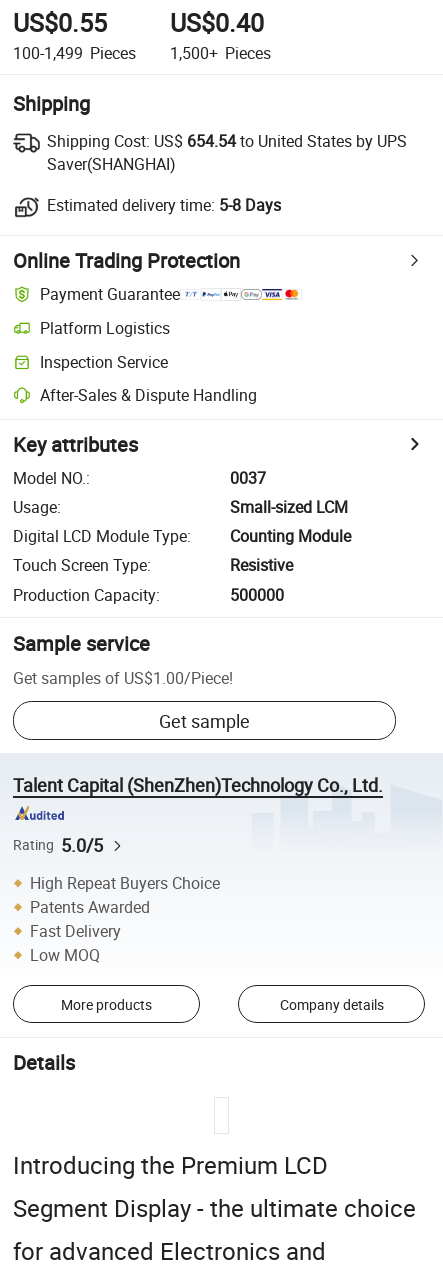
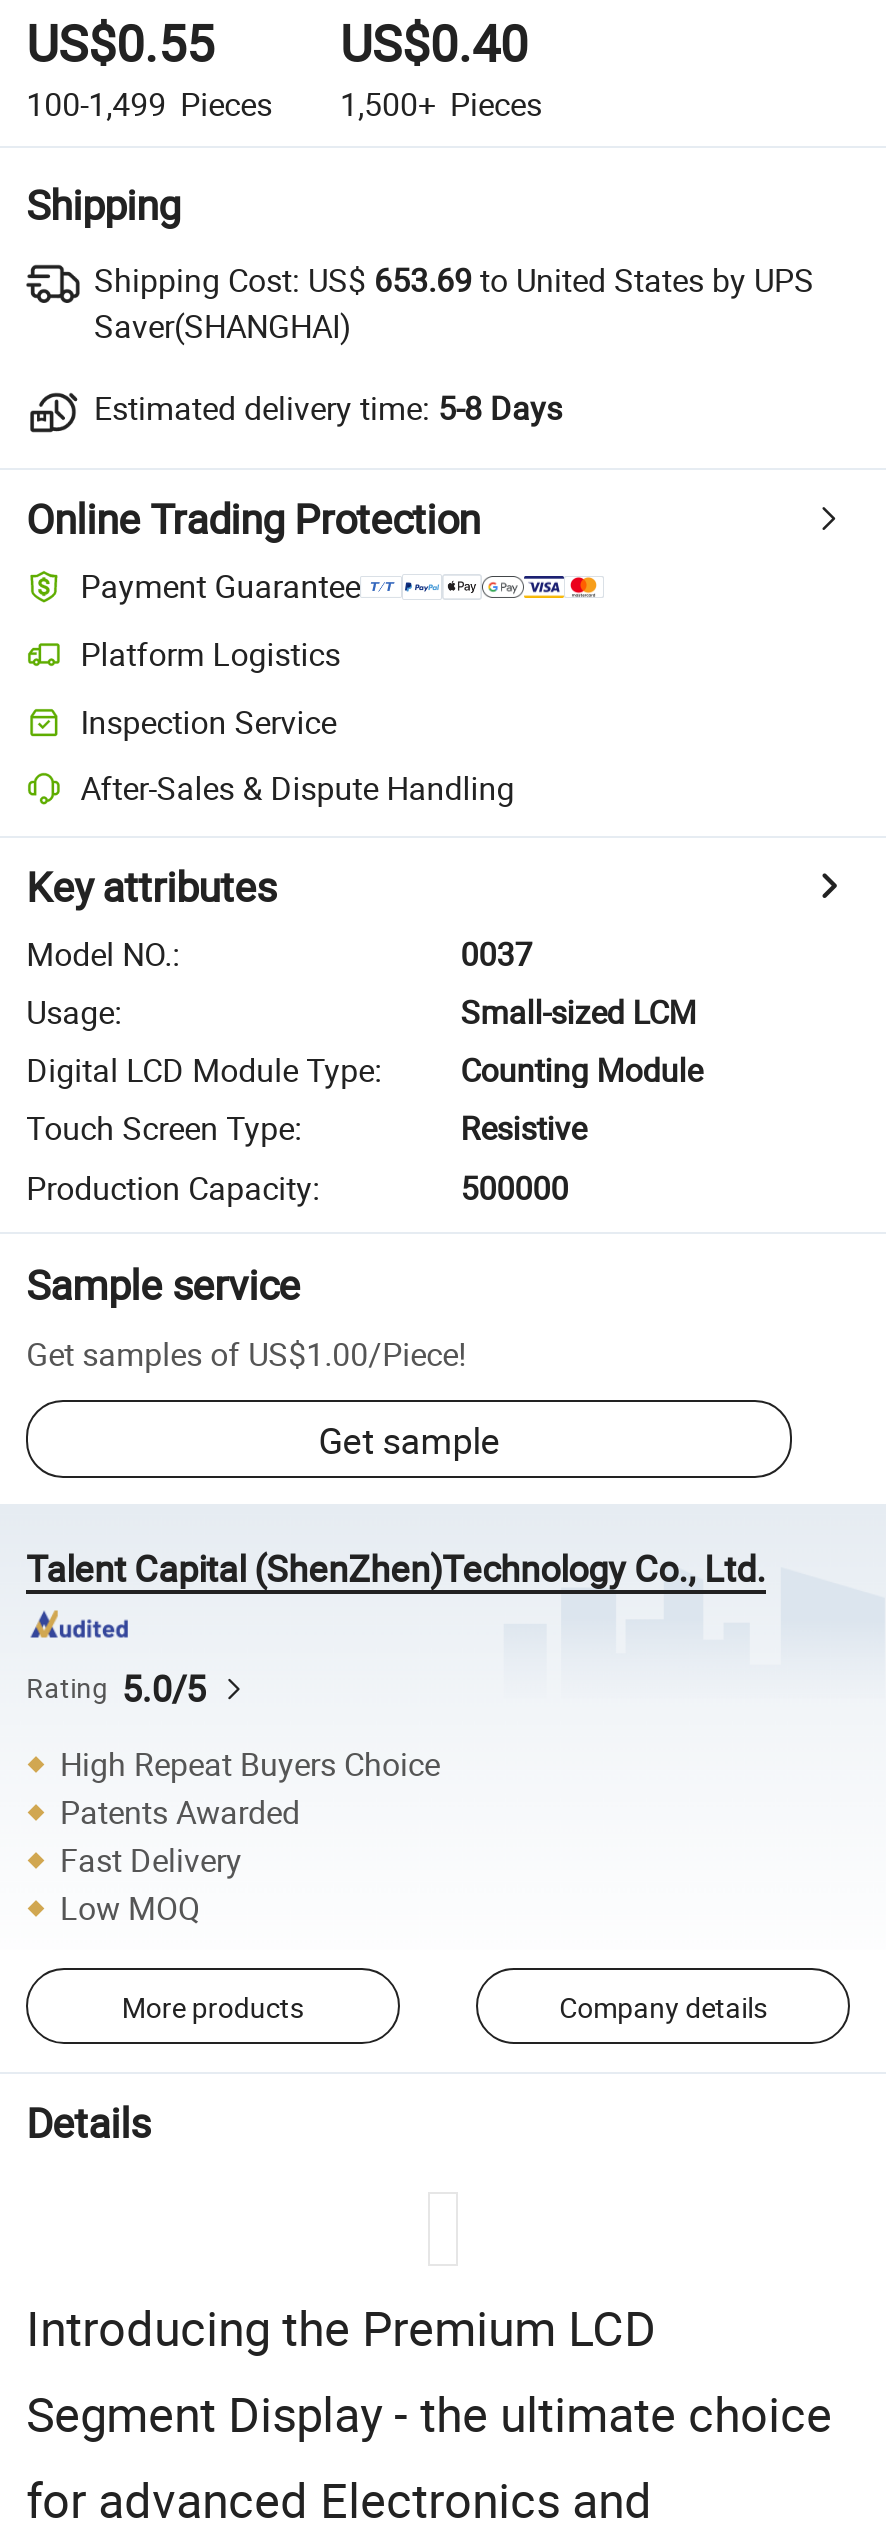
- Shipping Cost: US$654.54 to United States by UPS
+ Shipping Cost: US$653.69 to United States by UPS
